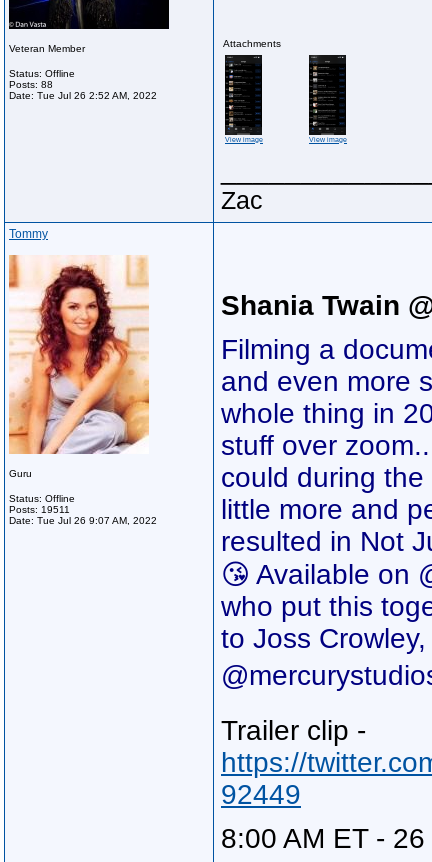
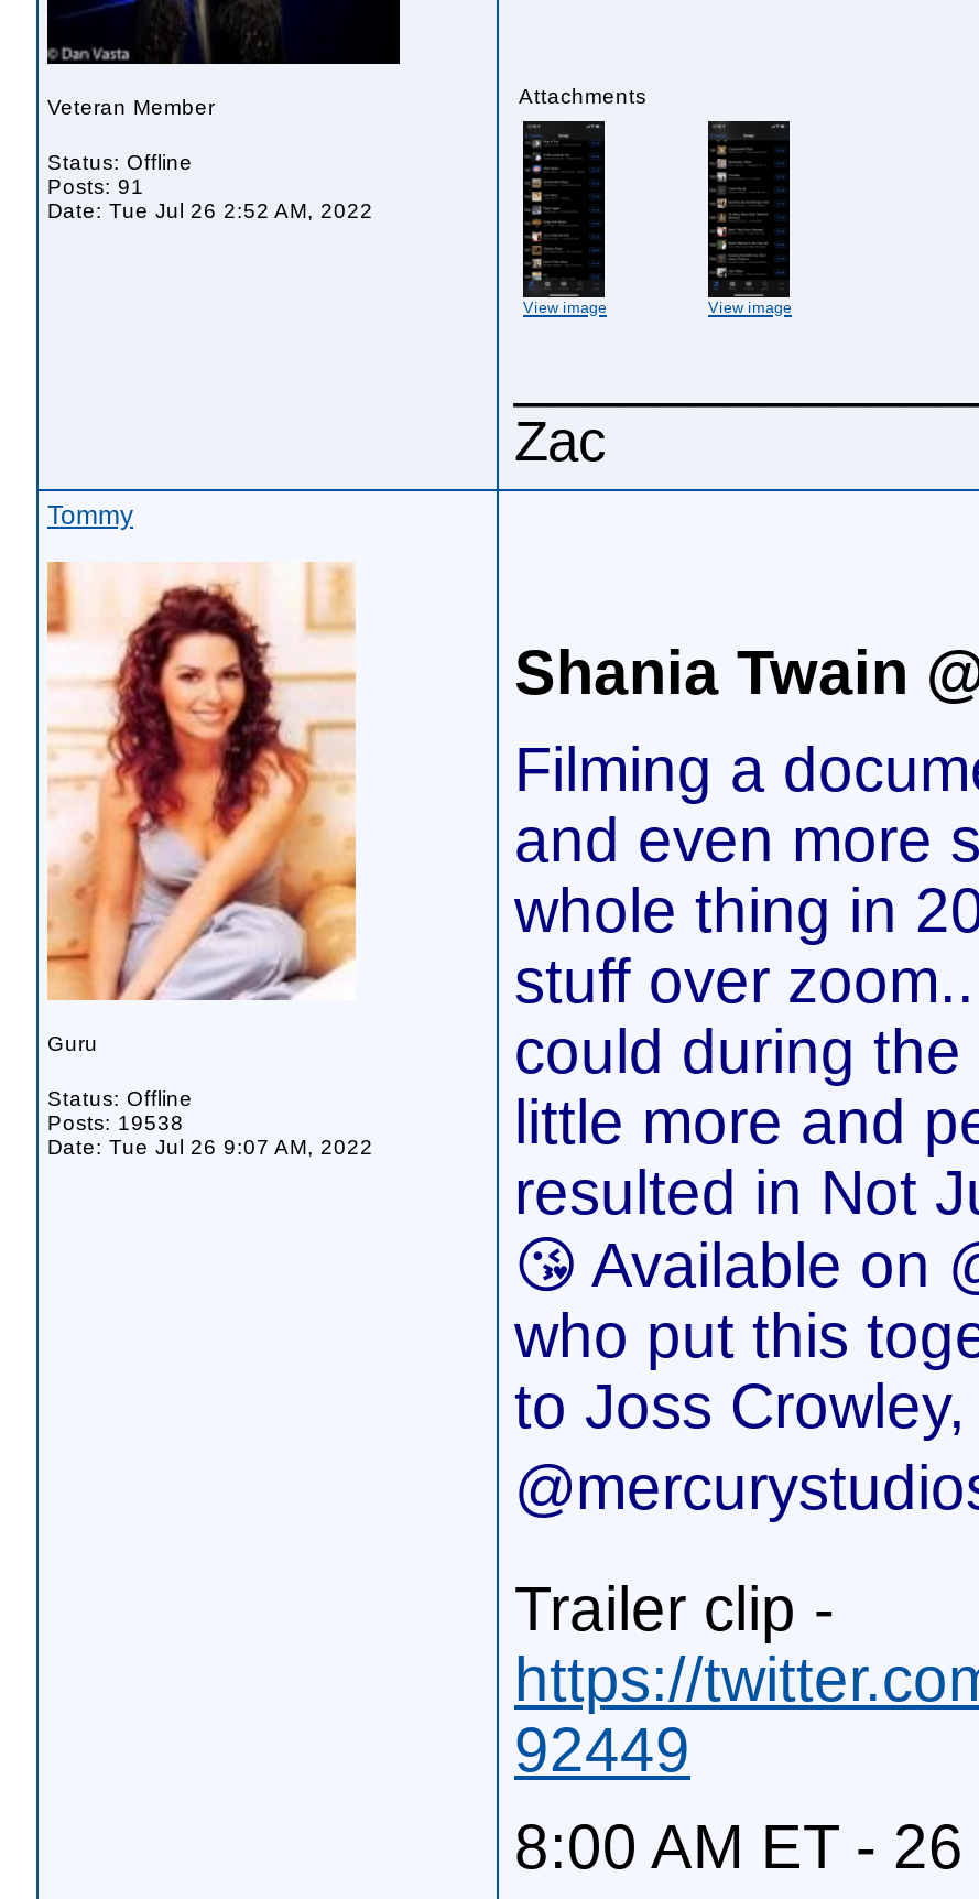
- Posts: 88
+ Posts: 91

- Posts: 19511
+ Posts: 19538
